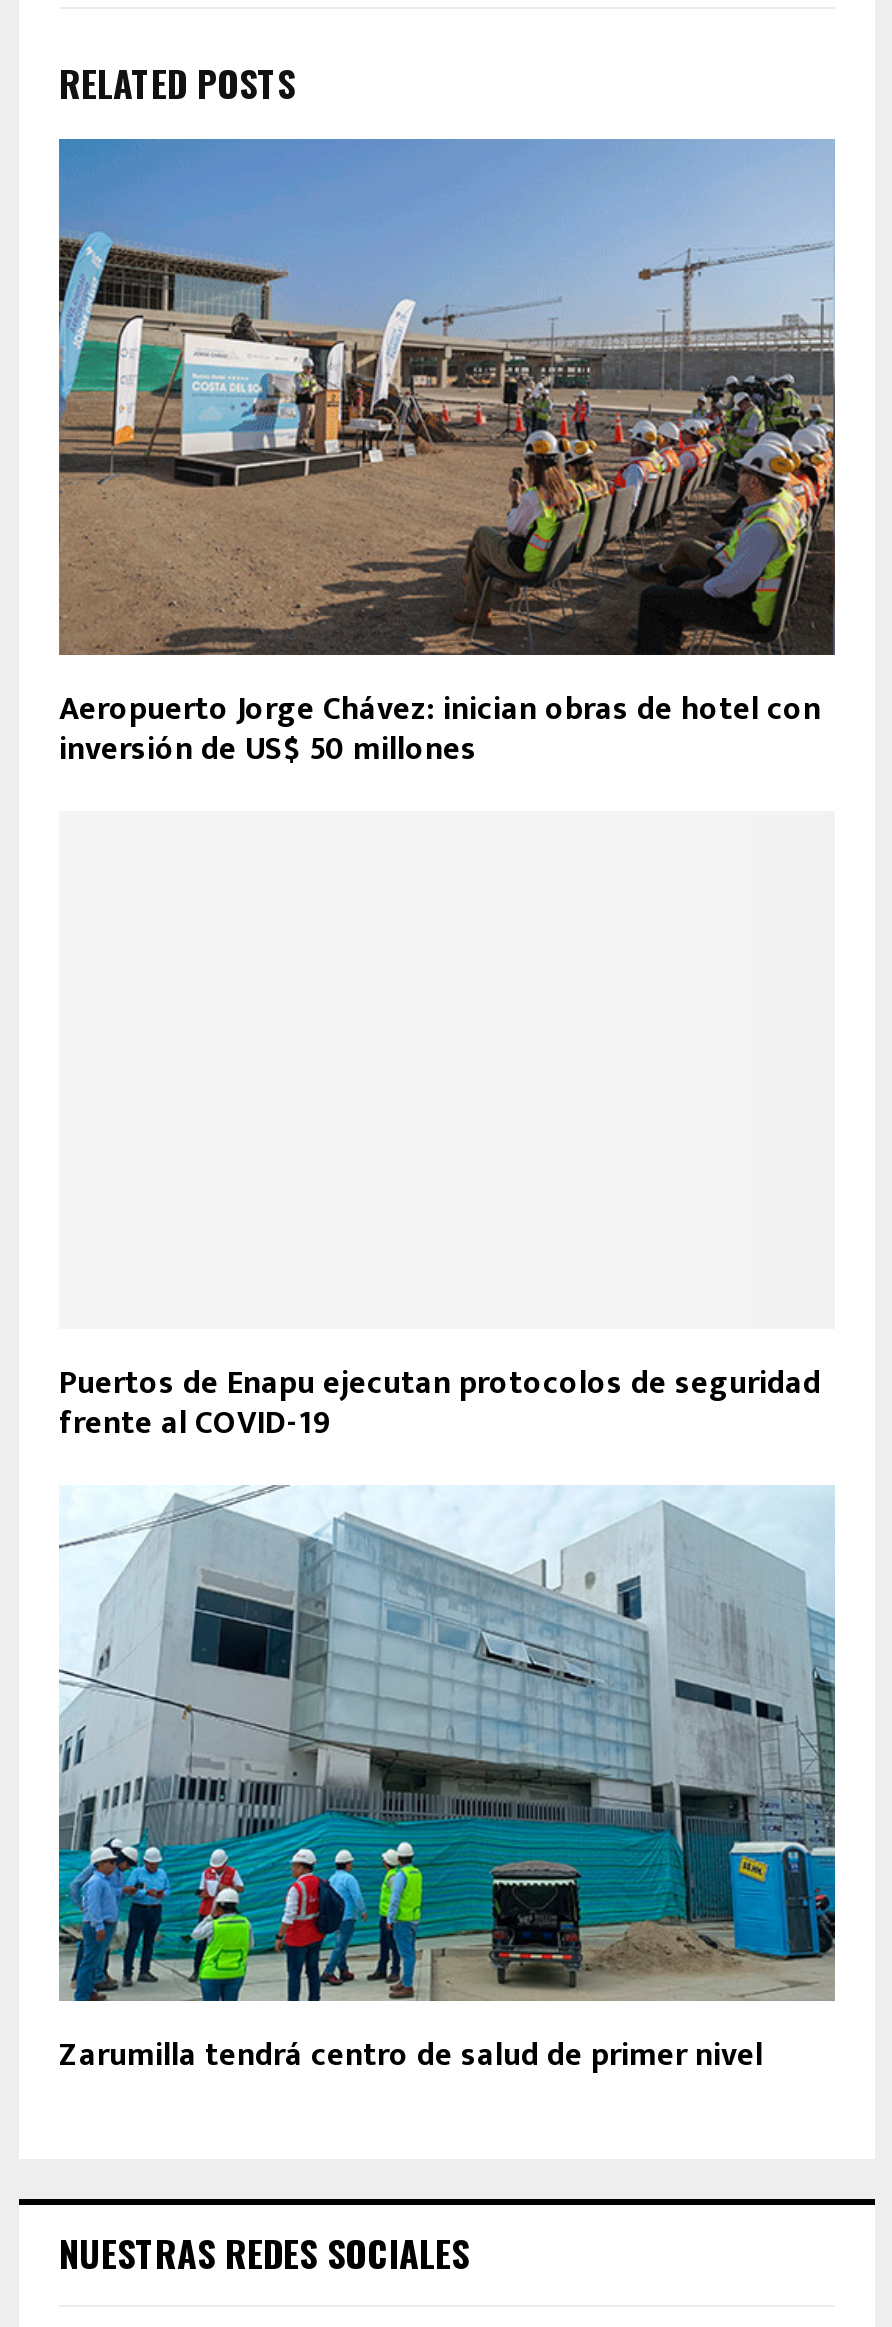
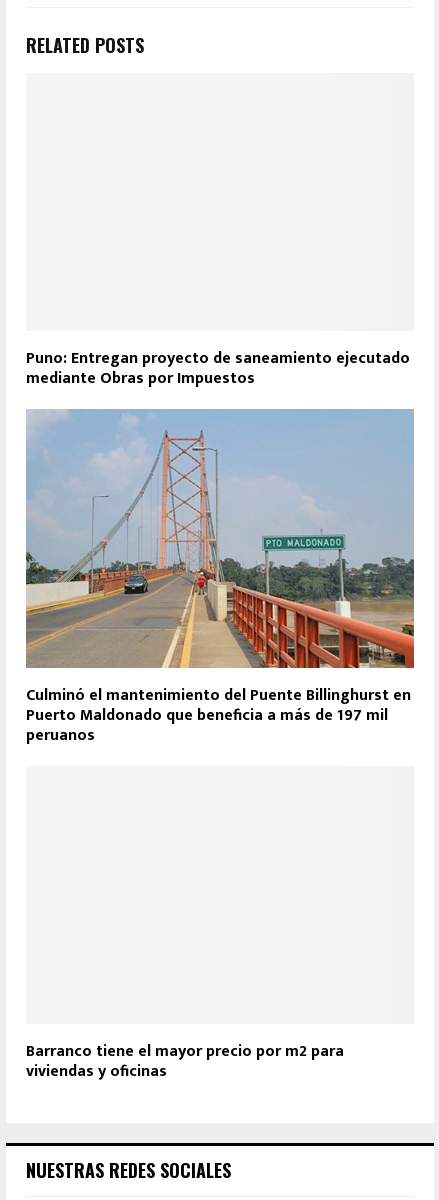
+ [image]

- [image]

- Aeropuerto Jorge Chávez: inician obras de hotel con
- inversión de US$ 50 millones
+ Puno: Entregan proyecto de saneamiento ejecutado
+ mediante Obras por Impuestos

- Puertos de Enapu ejecutan protocolos de seguridad
- frente al COVID-19
+ Culminó el mantenimiento del Puente Billinghurst en
+ Puerto Maldonado que beneficia a más de 197 mil
+ peruanos

- [image]

- Zarumilla tendrá centro de salud de primer nivel
+ Barranco tiene el mayor precio por m2 para
+ viviendas y oficinas
